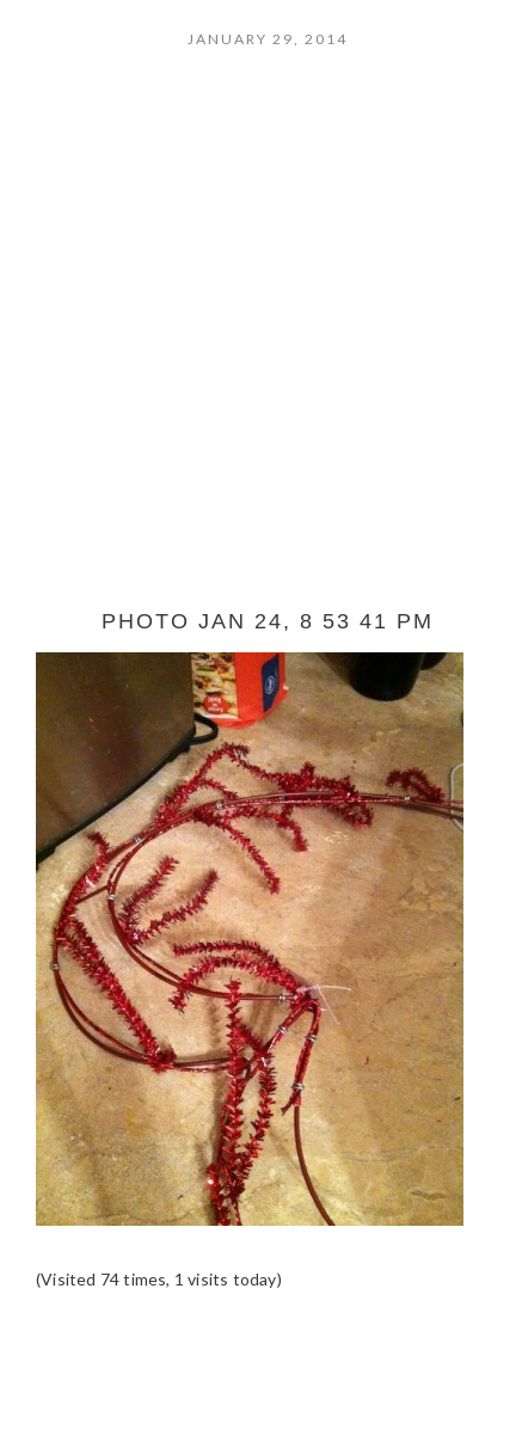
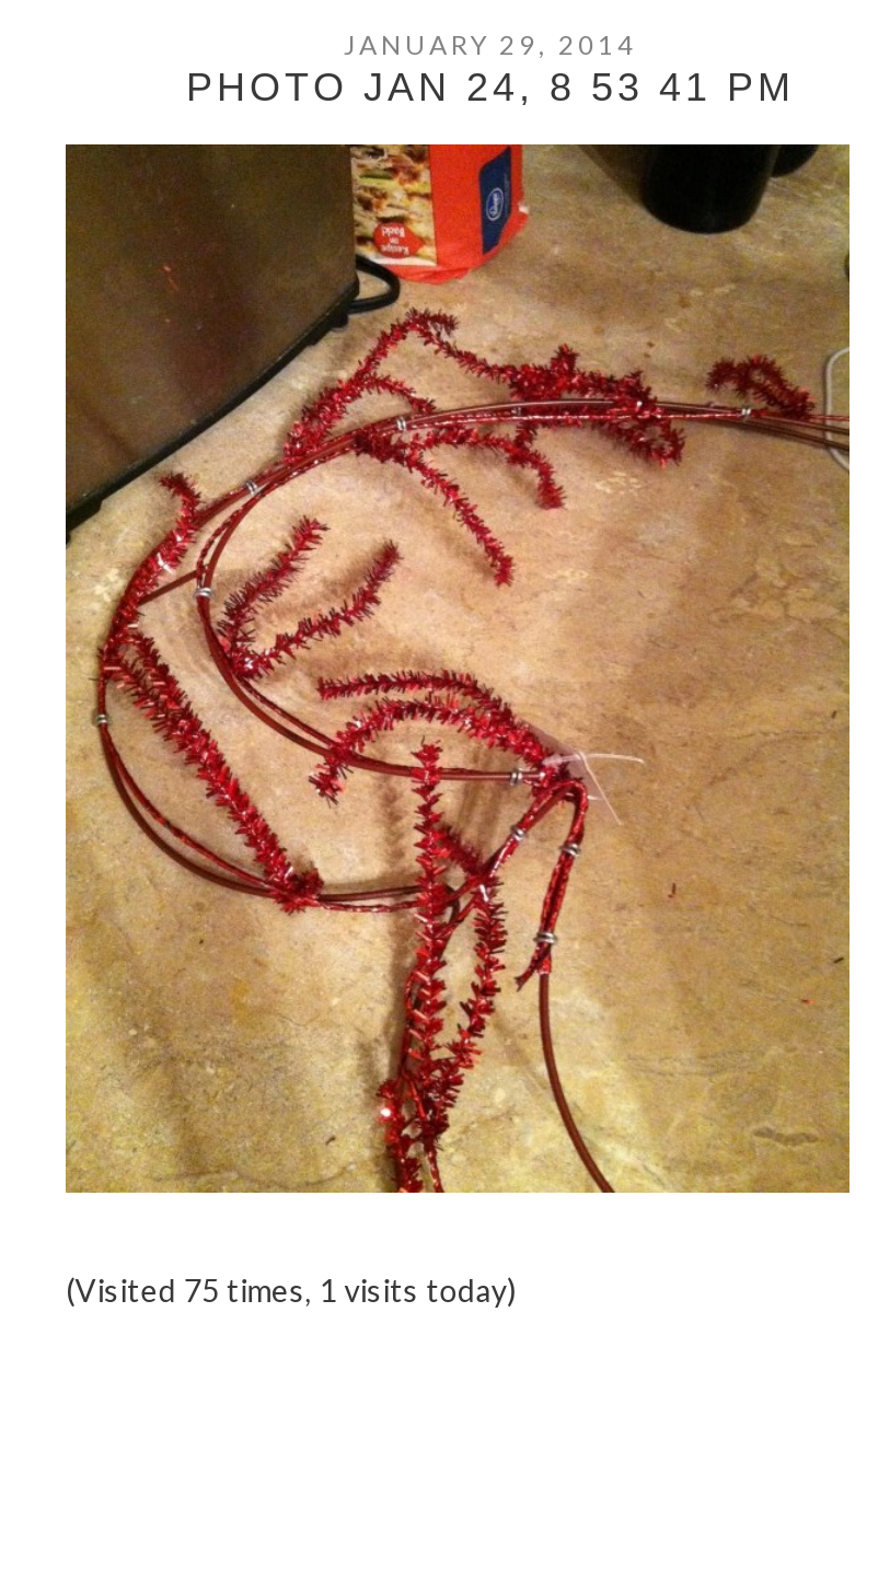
- (Visited 74 times, 1 visits today)
+ (Visited 75 times, 1 visits today)
